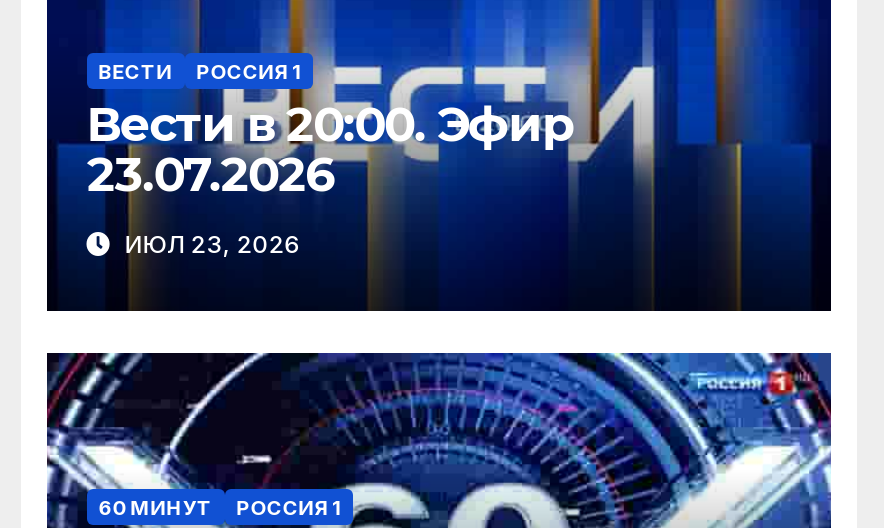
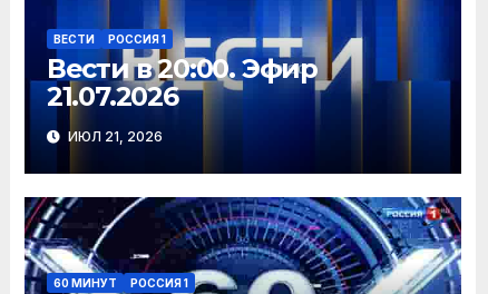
- 23.07.2026
+ 21.07.2026

- ИЮЛ 23, 2026
+ ИЮЛ 21, 2026
